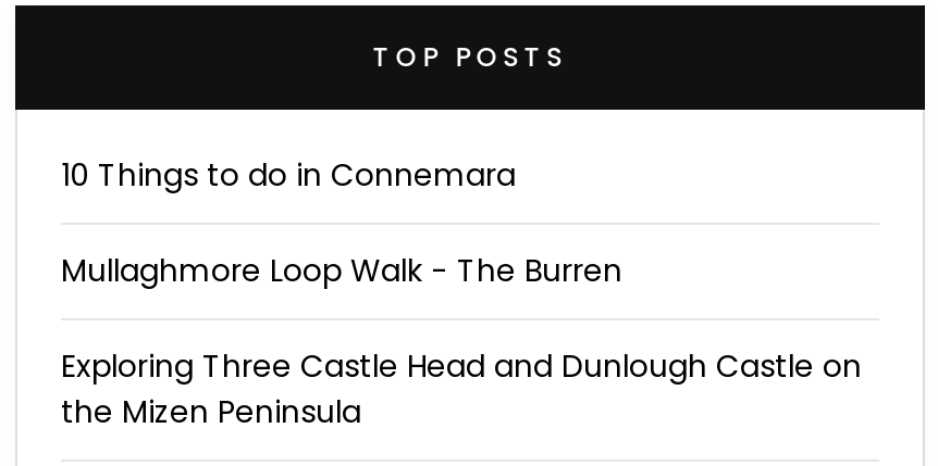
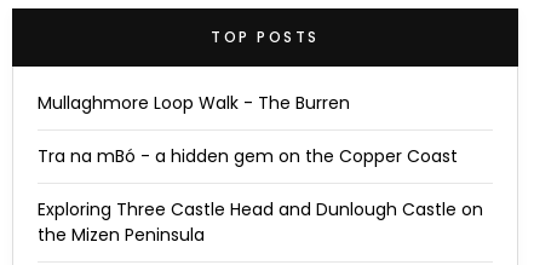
- 10 Things to do in Connemara

moved up: Mullaghmore Loop Walk - The Burren

+ Tra na mBó - a hidden gem on the Copper Coast
